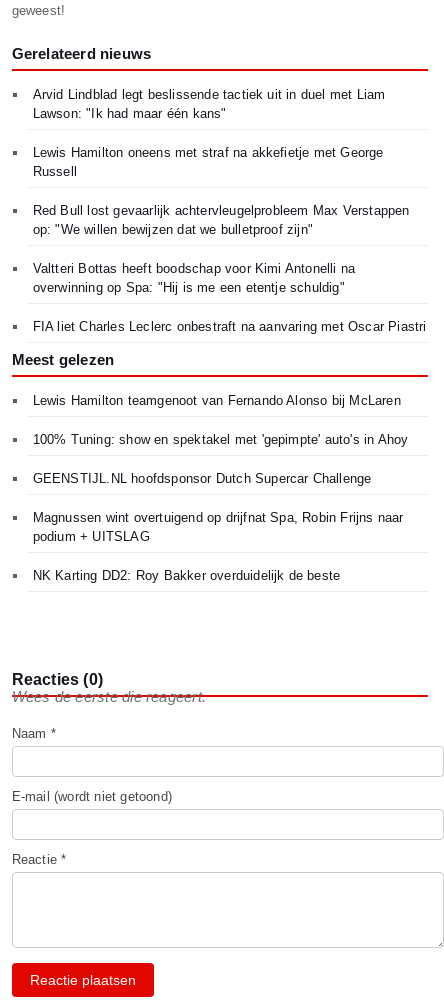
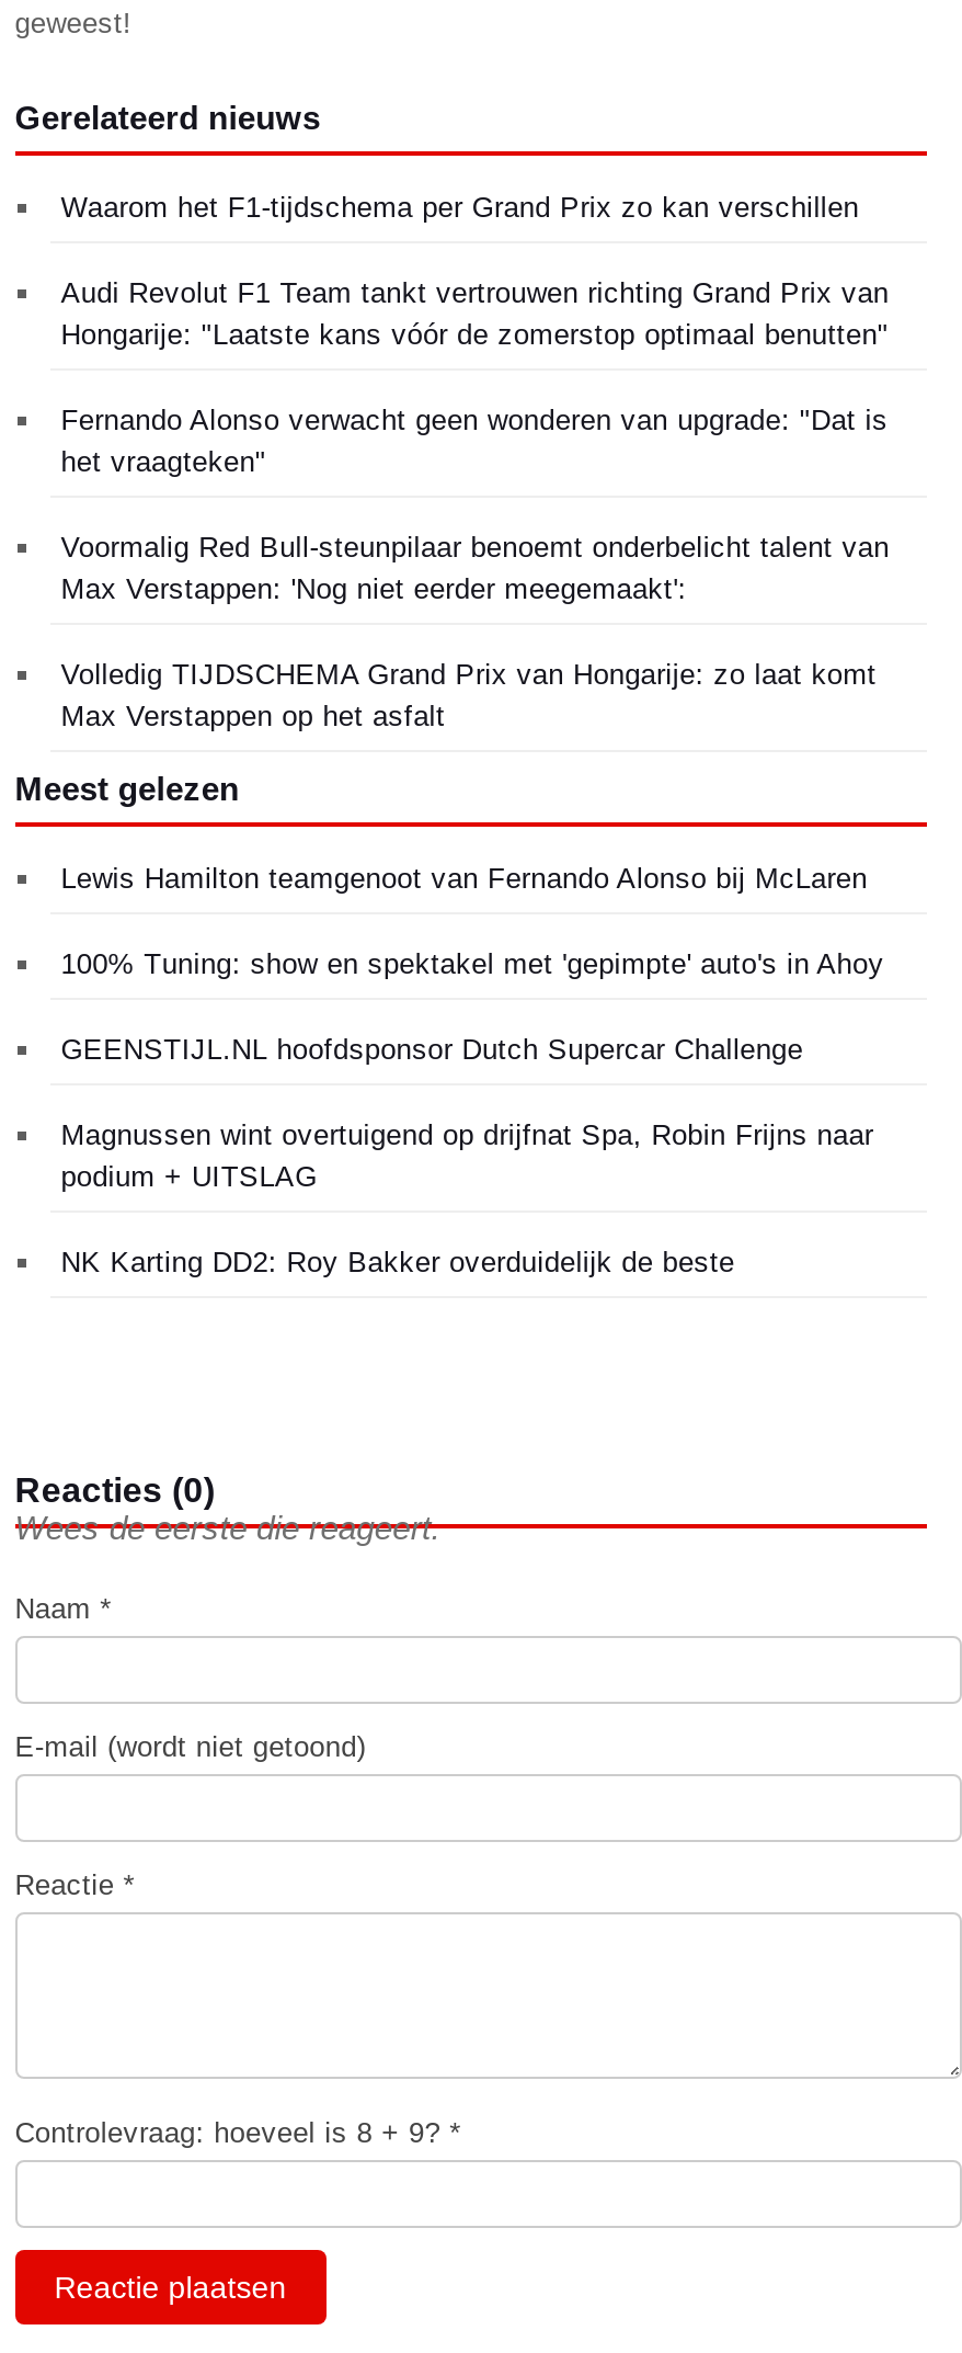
- Arvid Lindblad legt beslissende tactiek uit in duel met Liam
- Lawson: "Ik had maar één kans"
+ Waarom het F1-tijdschema per Grand Prix zo kan verschillen

- Lewis Hamilton oneens met straf na akkefietje met George
- Russell
+ Audi Revolut F1 Team tankt vertrouwen richting Grand Prix van
+ Hongarije: "Laatste kans vóór de zomerstop optimaal benutten"

- Red Bull lost gevaarlijk achtervleugelprobleem Max Verstappen
- op: "We willen bewijzen dat we bulletproof zijn"
+ Fernando Alonso verwacht geen wonderen van upgrade: "Dat is
+ het vraagteken"

- Valtteri Bottas heeft boodschap voor Kimi Antonelli na
- overwinning op Spa: "Hij is me een etentje schuldig"
+ Voormalig Red Bull-steunpilaar benoemt onderbelicht talent van
+ Max Verstappen: 'Nog niet eerder meegemaakt':

- FIA liet Charles Leclerc onbestraft na aanvaring met Oscar Piastri
+ Volledig TIJDSCHEMA Grand Prix van Hongarije: zo laat komt
+ Max Verstappen op het asfalt

+ Controlevraag: hoeveel is 8 + 9? *
